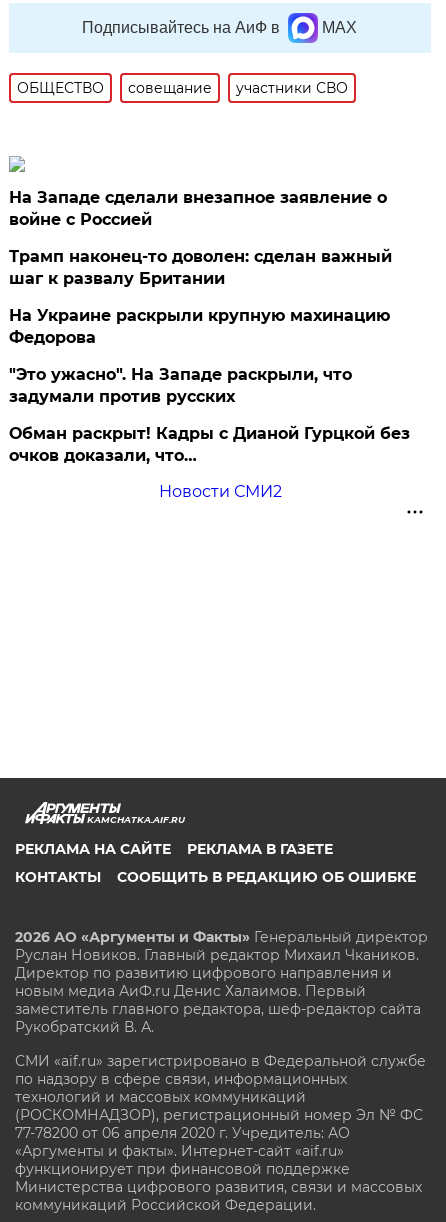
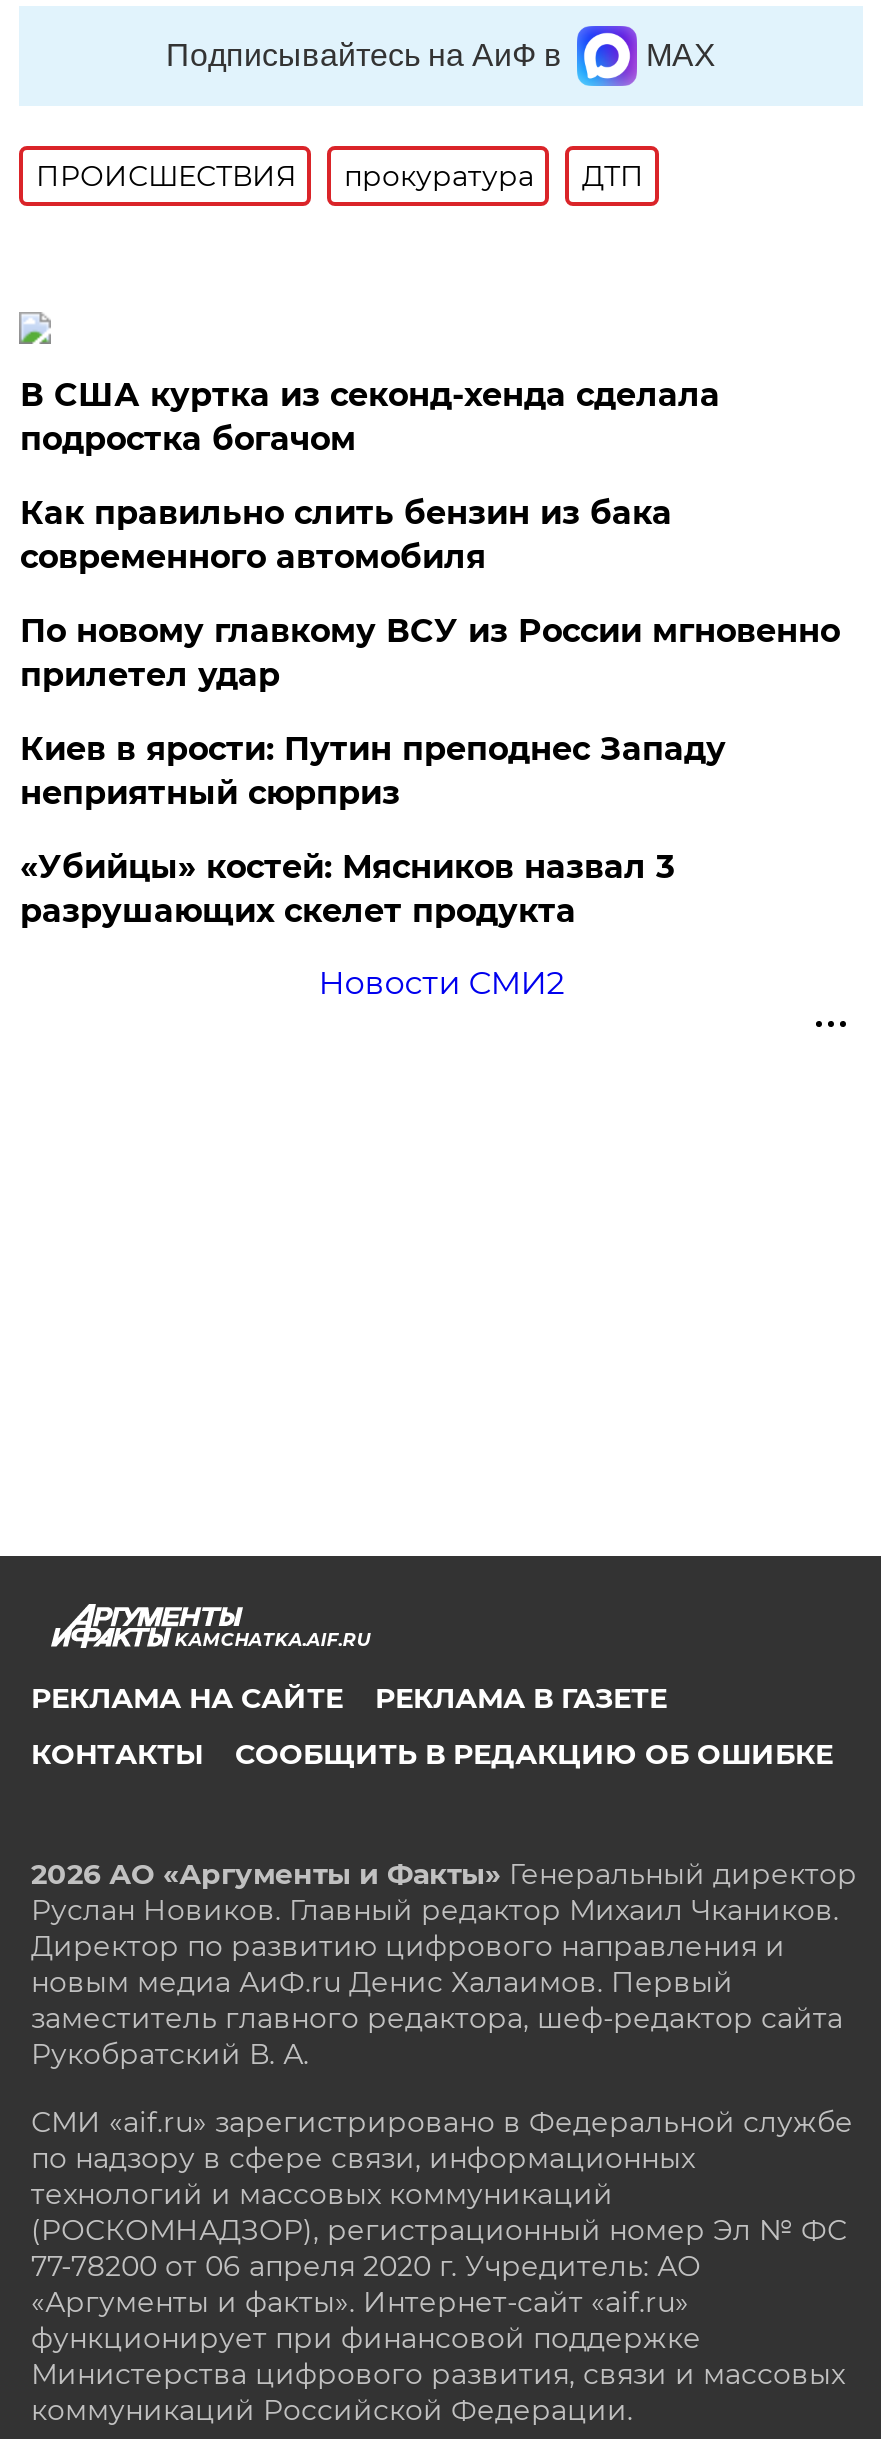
- ОБЩЕСТВО
- совещание
- участники СВО
+ ПРОИСШЕСТВИЯ
+ прокуратура
+ ДТП

- На Западе сделали внезапное заявление о
- войне с Россией
+ В США куртка из секонд-хенда сделала
+ подростка богачом

- Трамп наконец-то доволен: сделан важный
- шаг к развалу Британии
+ Как правильно слить бензин из бака
+ современного автомобиля

- На Украине раскрыли крупную махинацию
- Федорова
+ По новому главкому ВСУ из России мгновенно
+ прилетел удар

- "Это ужасно". На Западе раскрыли, что
- задумали против русских
+ Киев в ярости: Путин преподнес Западу
+ неприятный сюрприз

- Обман раскрыт! Кадры с Дианой Гурцкой без
- очков доказали, что…
+ «Убийцы» костей: Мясников назвал 3
+ разрушающих скелет продукта
